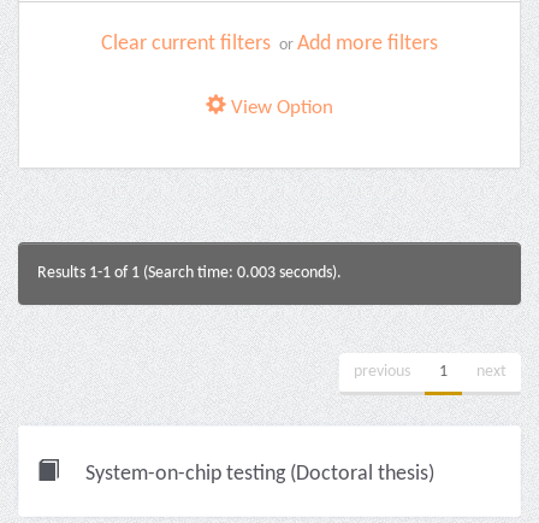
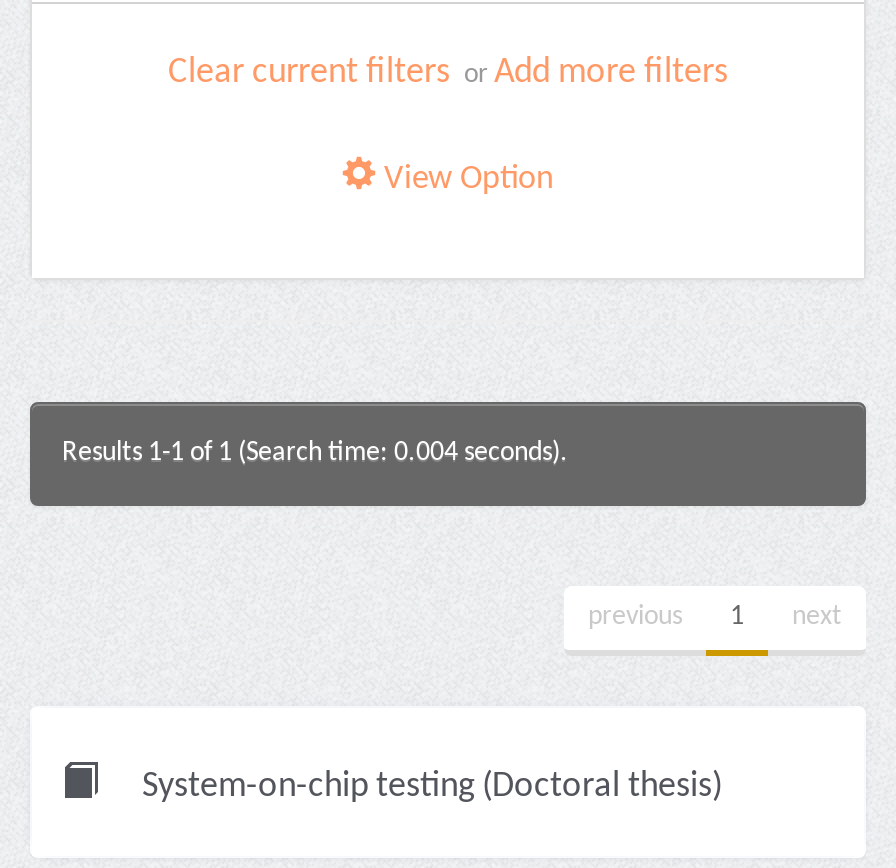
- Results 1-1 of 1 (Search time: 0.003 seconds).
+ Results 1-1 of 1 (Search time: 0.004 seconds).
